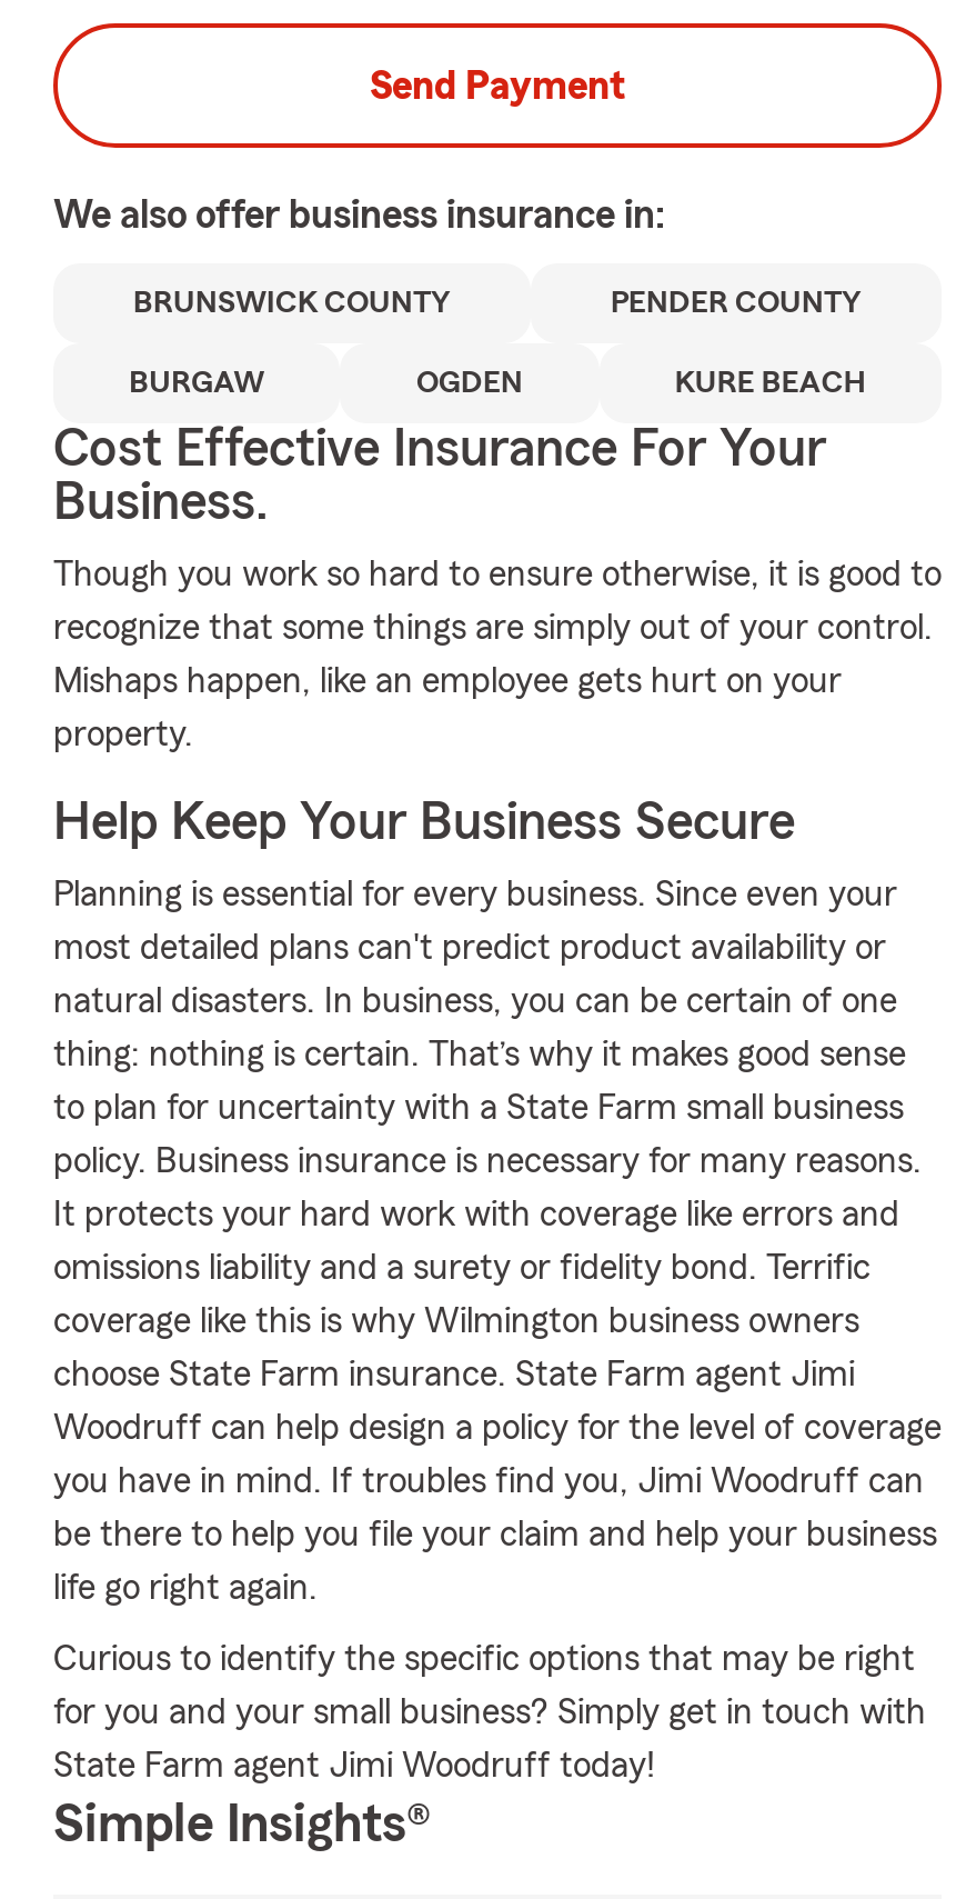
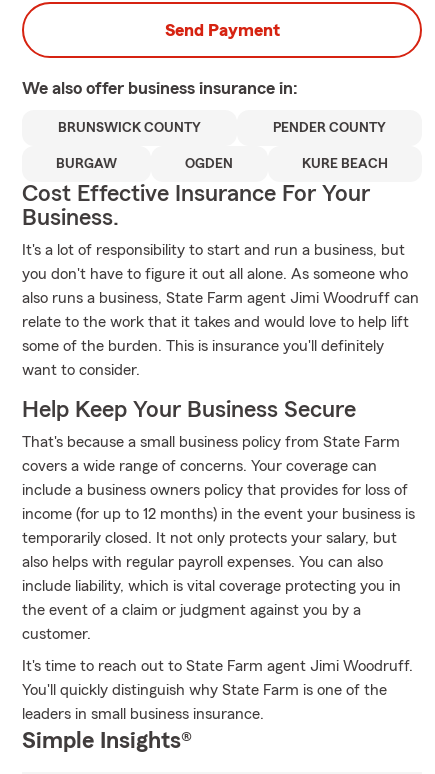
- Though you work so hard to ensure otherwise, it is good to
- recognize that some things are simply out of your control.
- Mishaps happen, like an employee gets hurt on your
- property.
+ It's a lot of responsibility to start and run a business, but
+ you don't have to figure it out all alone. As someone who
+ also runs a business, State Farm agent Jimi Woodruff can
+ relate to the work that it takes and would love to help lift
+ some of the burden. This is insurance you'll definitely
+ want to consider.

moved down: Help Keep Your Business Secure

- Planning is essential for every business. Since even your
- most detailed plans can't predict product availability or
- natural disasters. In business, you can be certain of one
- thing: nothing is certain. That’s why it makes good sense
- to plan for uncertainty with a State Farm small business
- policy. Business insurance is necessary for many reasons.
- It protects your hard work with coverage like errors and
- omissions liability and a surety or fidelity bond. Terrific
- coverage like this is why Wilmington business owners
- choose State Farm insurance. State Farm agent Jimi
- Woodruff can help design a policy for the level of coverage
- you have in mind. If troubles find you, Jimi Woodruff can
- be there to help you file your claim and help your business
- life go right again.
- Curious to identify the specific options that may be right
- for you and your small business? Simply get in touch with
- State Farm agent Jimi Woodruff today!
+ That's because a small business policy from State Farm
+ covers a wide range of concerns. Your coverage can
+ include a business owners policy that provides for loss of
+ income (for up to 12 months) in the event your business is
+ temporarily closed. It not only protects your salary, but
+ also helps with regular payroll expenses. You can also
+ include liability, which is vital coverage protecting you in
+ the event of a claim or judgment against you by a
+ customer.
+ It's time to reach out to State Farm agent Jimi Woodruff.
+ You'll quickly distinguish why State Farm is one of the
+ leaders in small business insurance.
